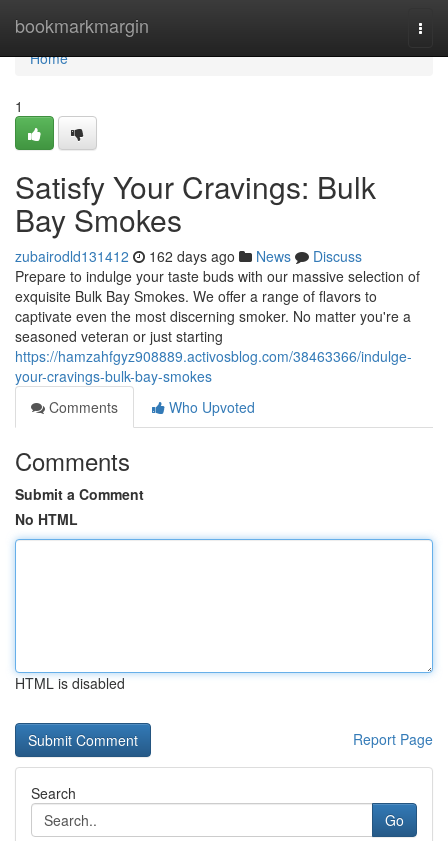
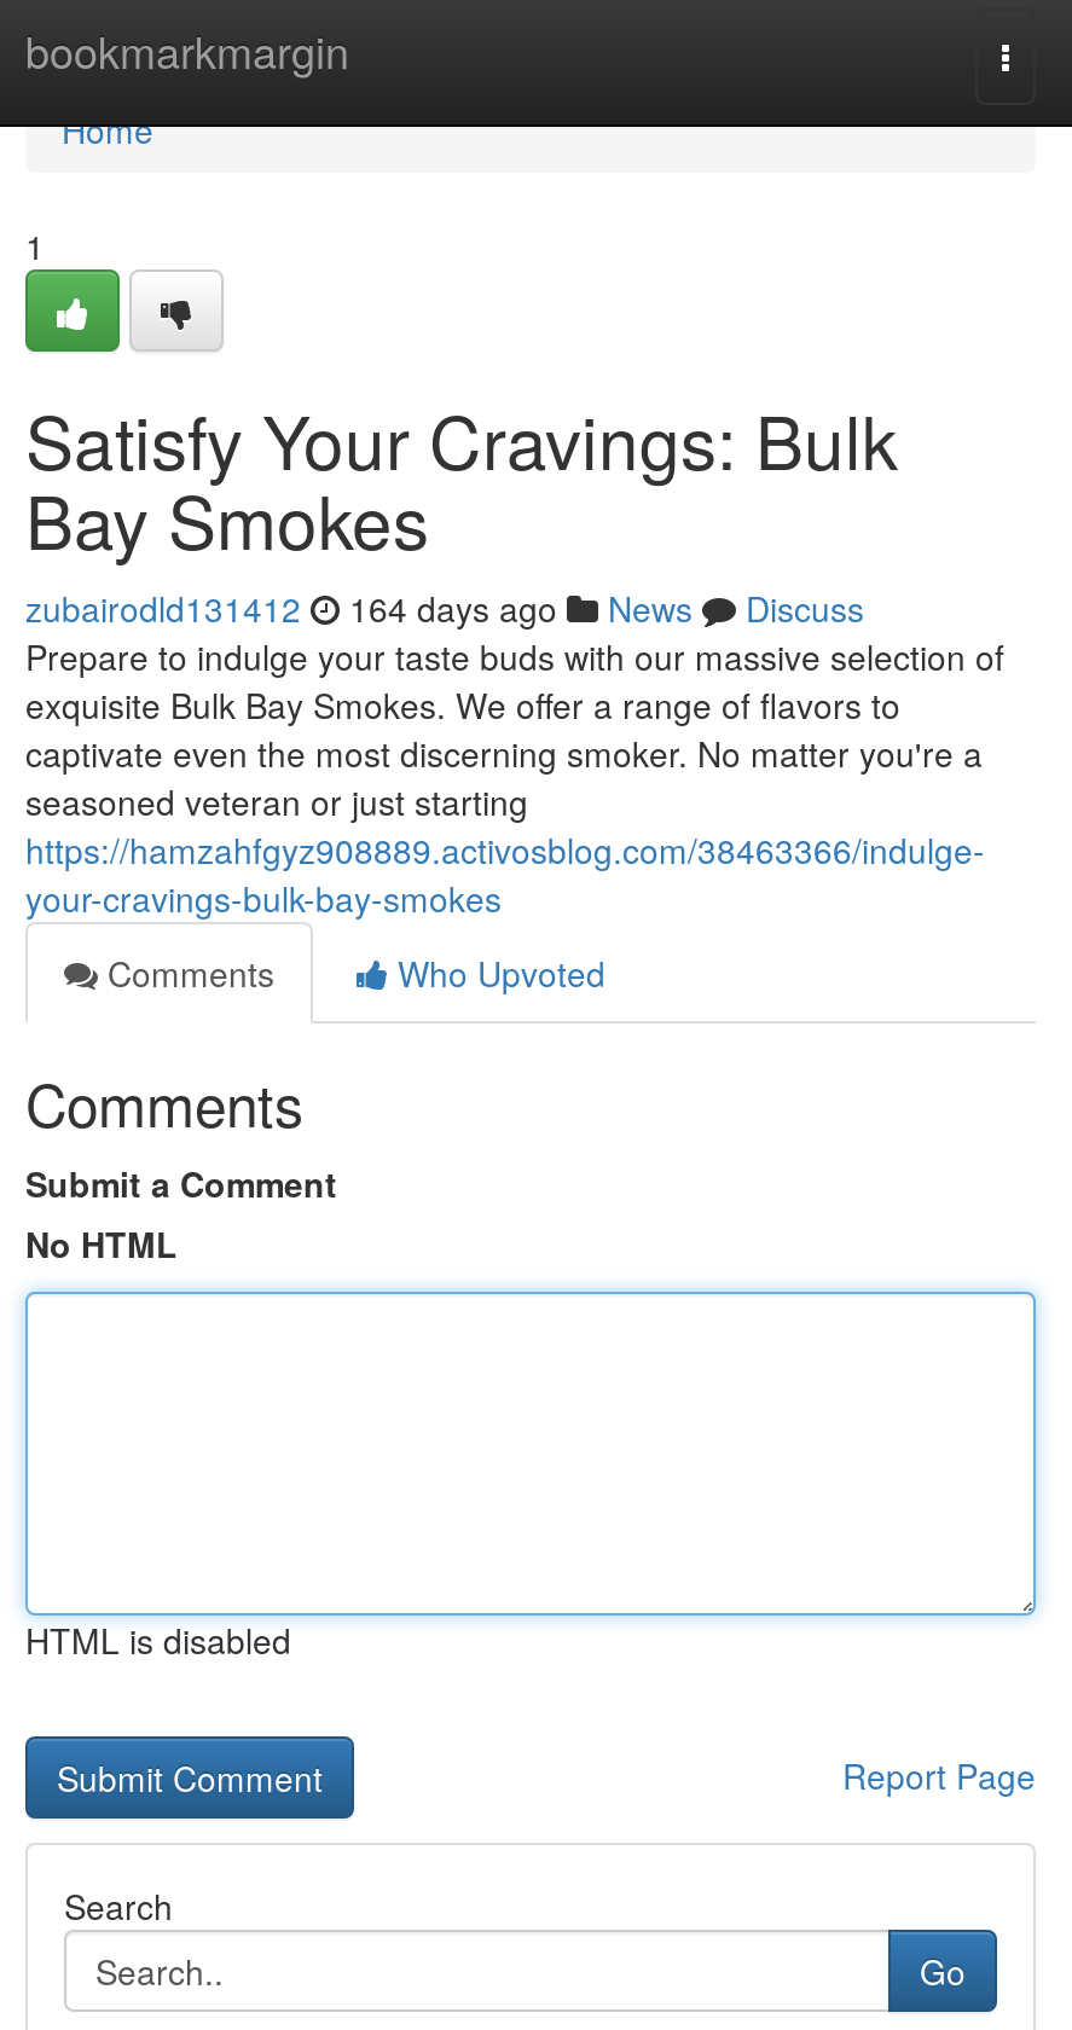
- zubairodld131412 162 days ago News Discuss
+ zubairodld131412 164 days ago News Discuss
